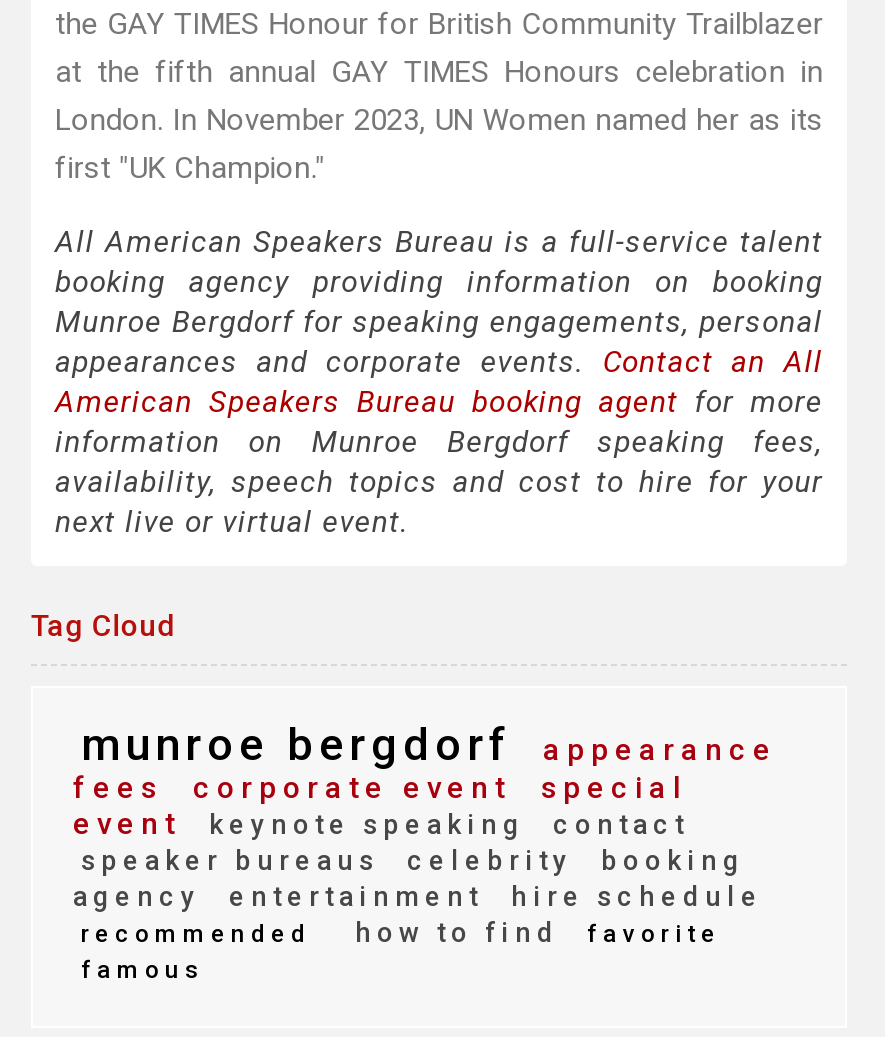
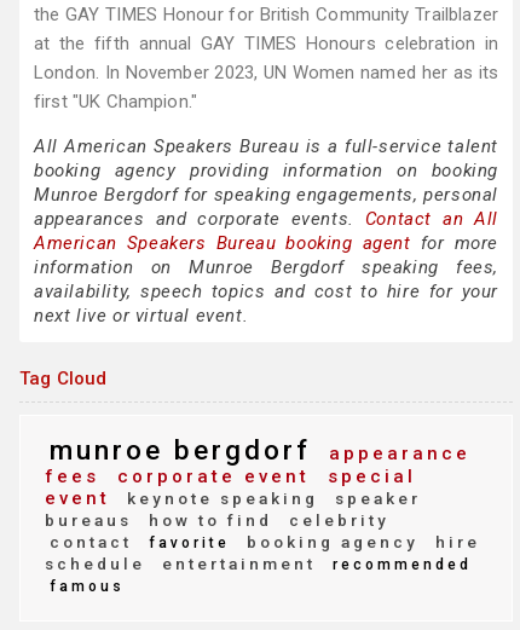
- event keynote speaking contact
- speaker bureaus celebrity booking
- agency entertainment hire schedule
- recommended
- how to find favorite
+ event keynote speaking speaker
+ bureaus how to find celebrity
+ contact favorite booking agency hire
+ schedule entertainment recommended
